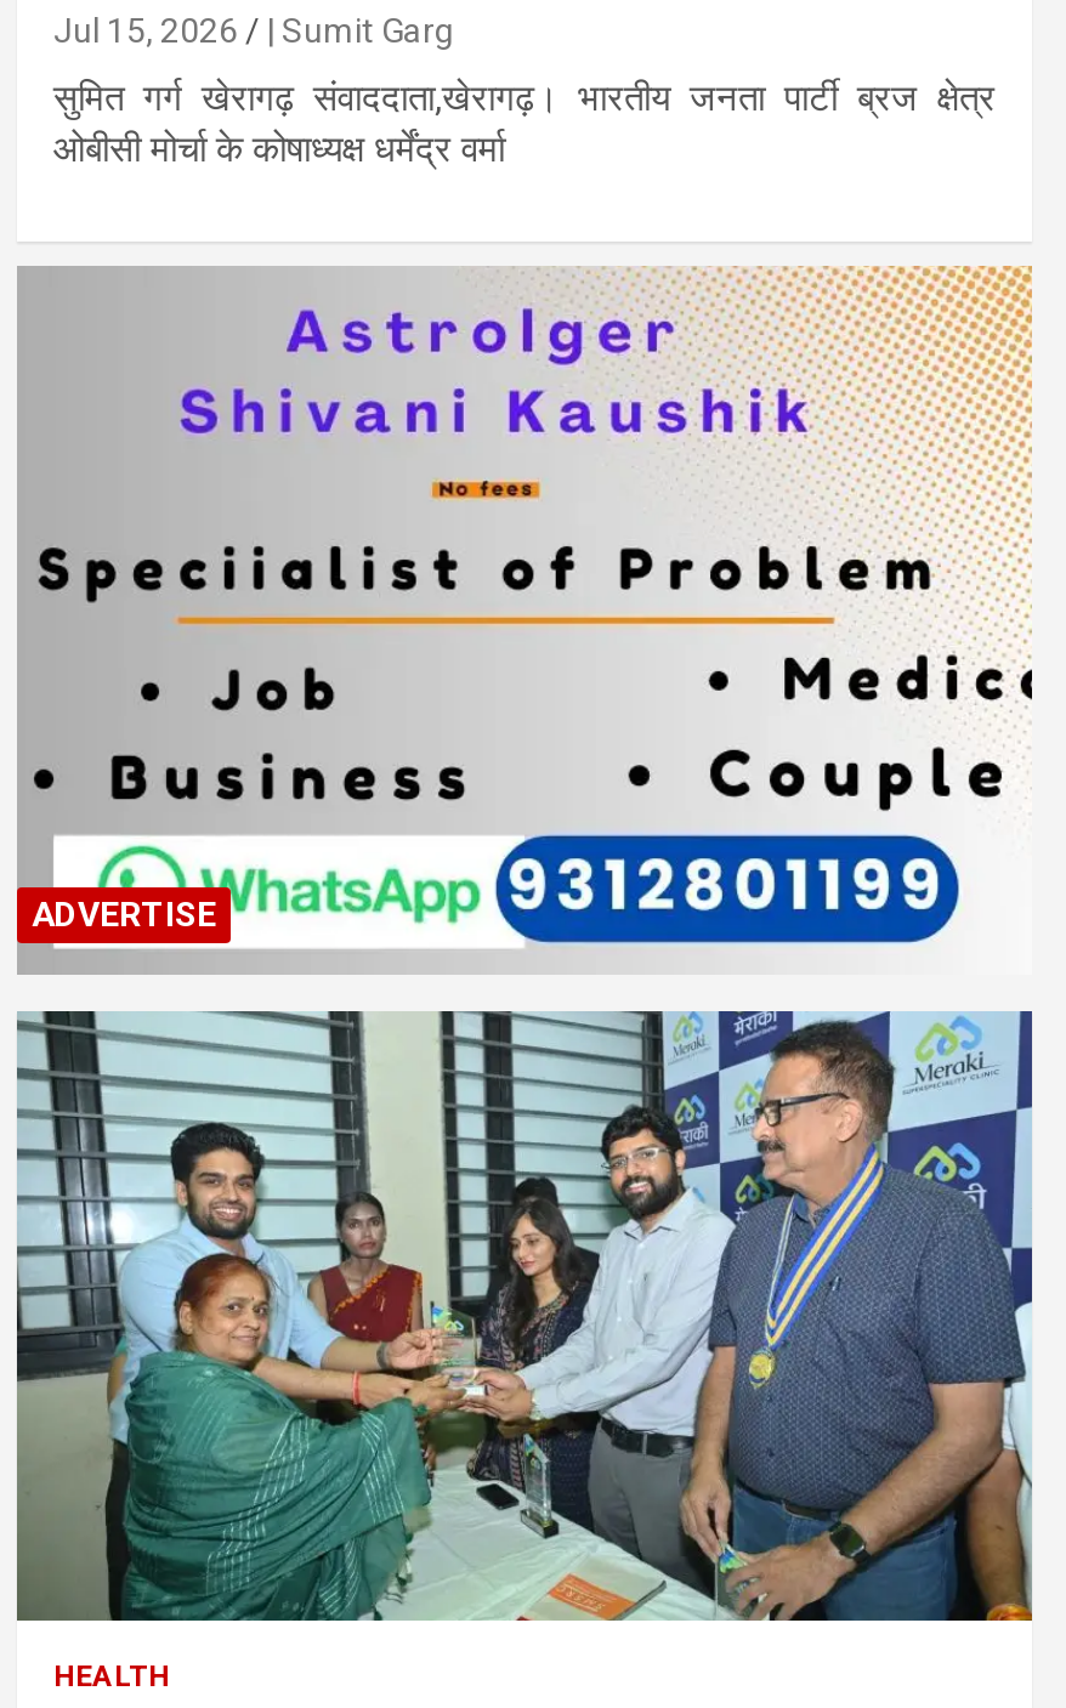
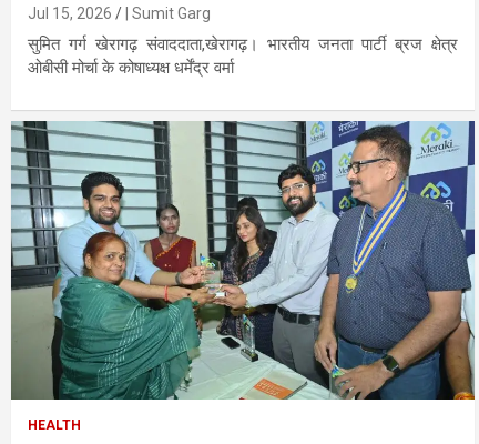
- [image]
- ADVERTISE
